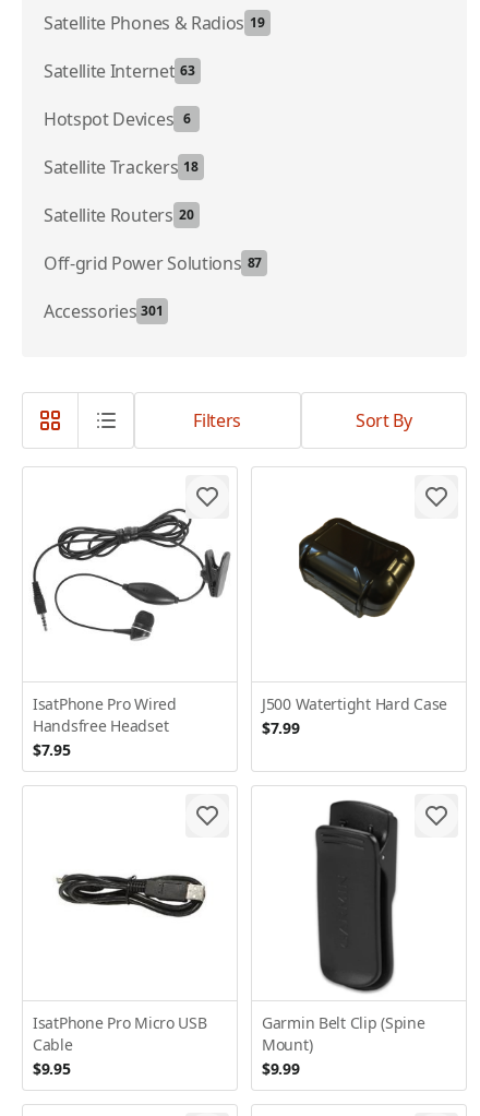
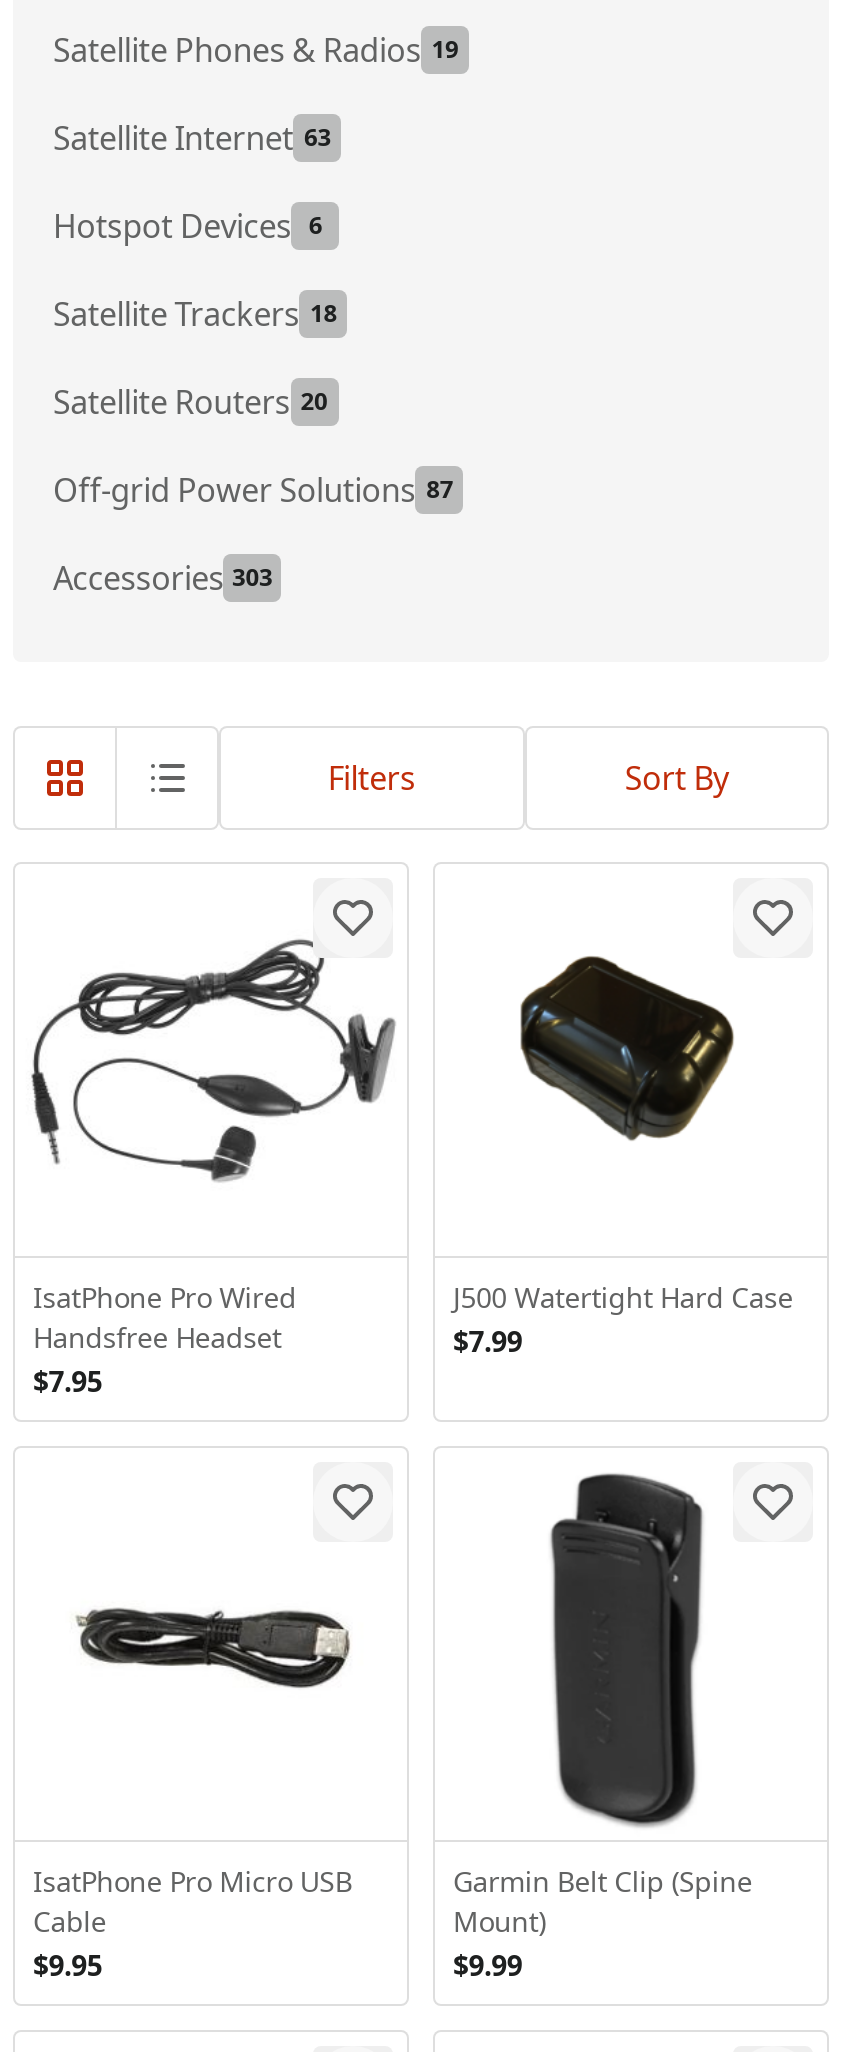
- Accessories 301
+ Accessories 303
